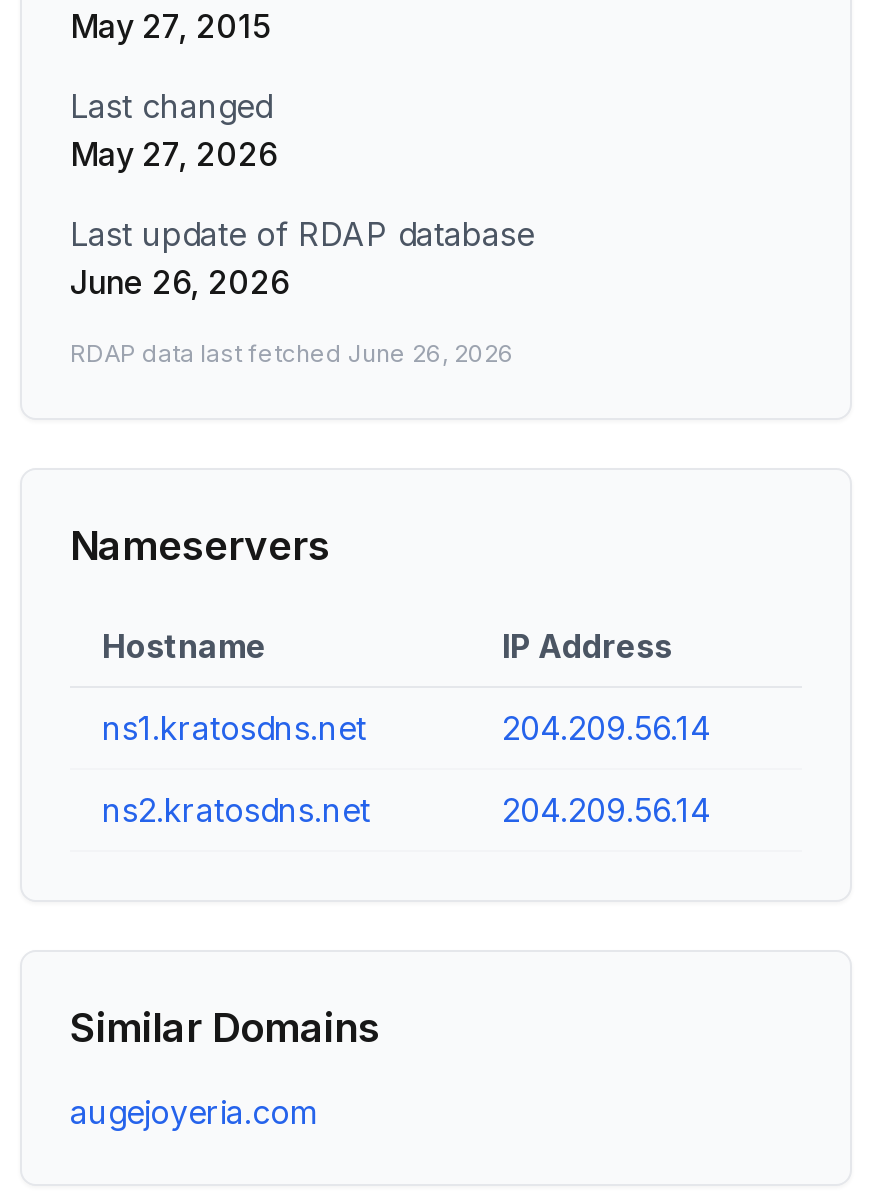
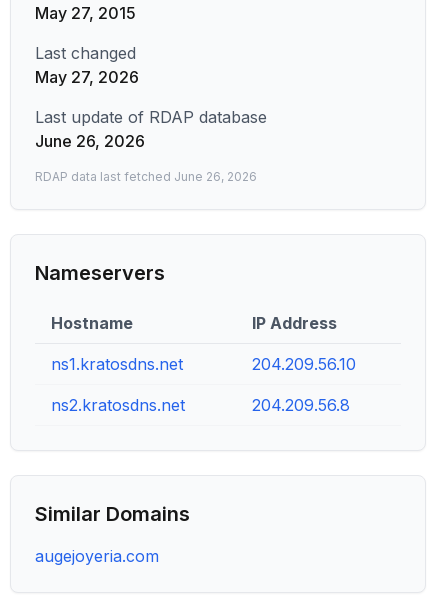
- 204.209.56.14
+ 204.209.56.10

- 204.209.56.14
+ 204.209.56.8
